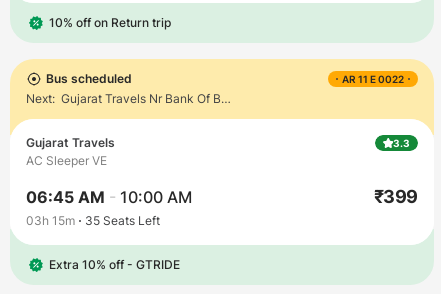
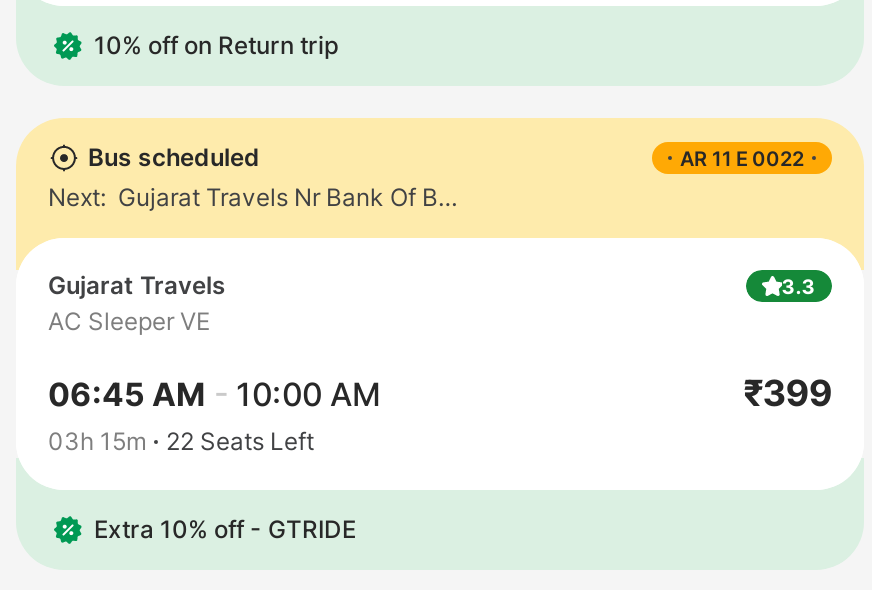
- 03h 15m 35 Seats Left
+ 03h 15m 22 Seats Left
